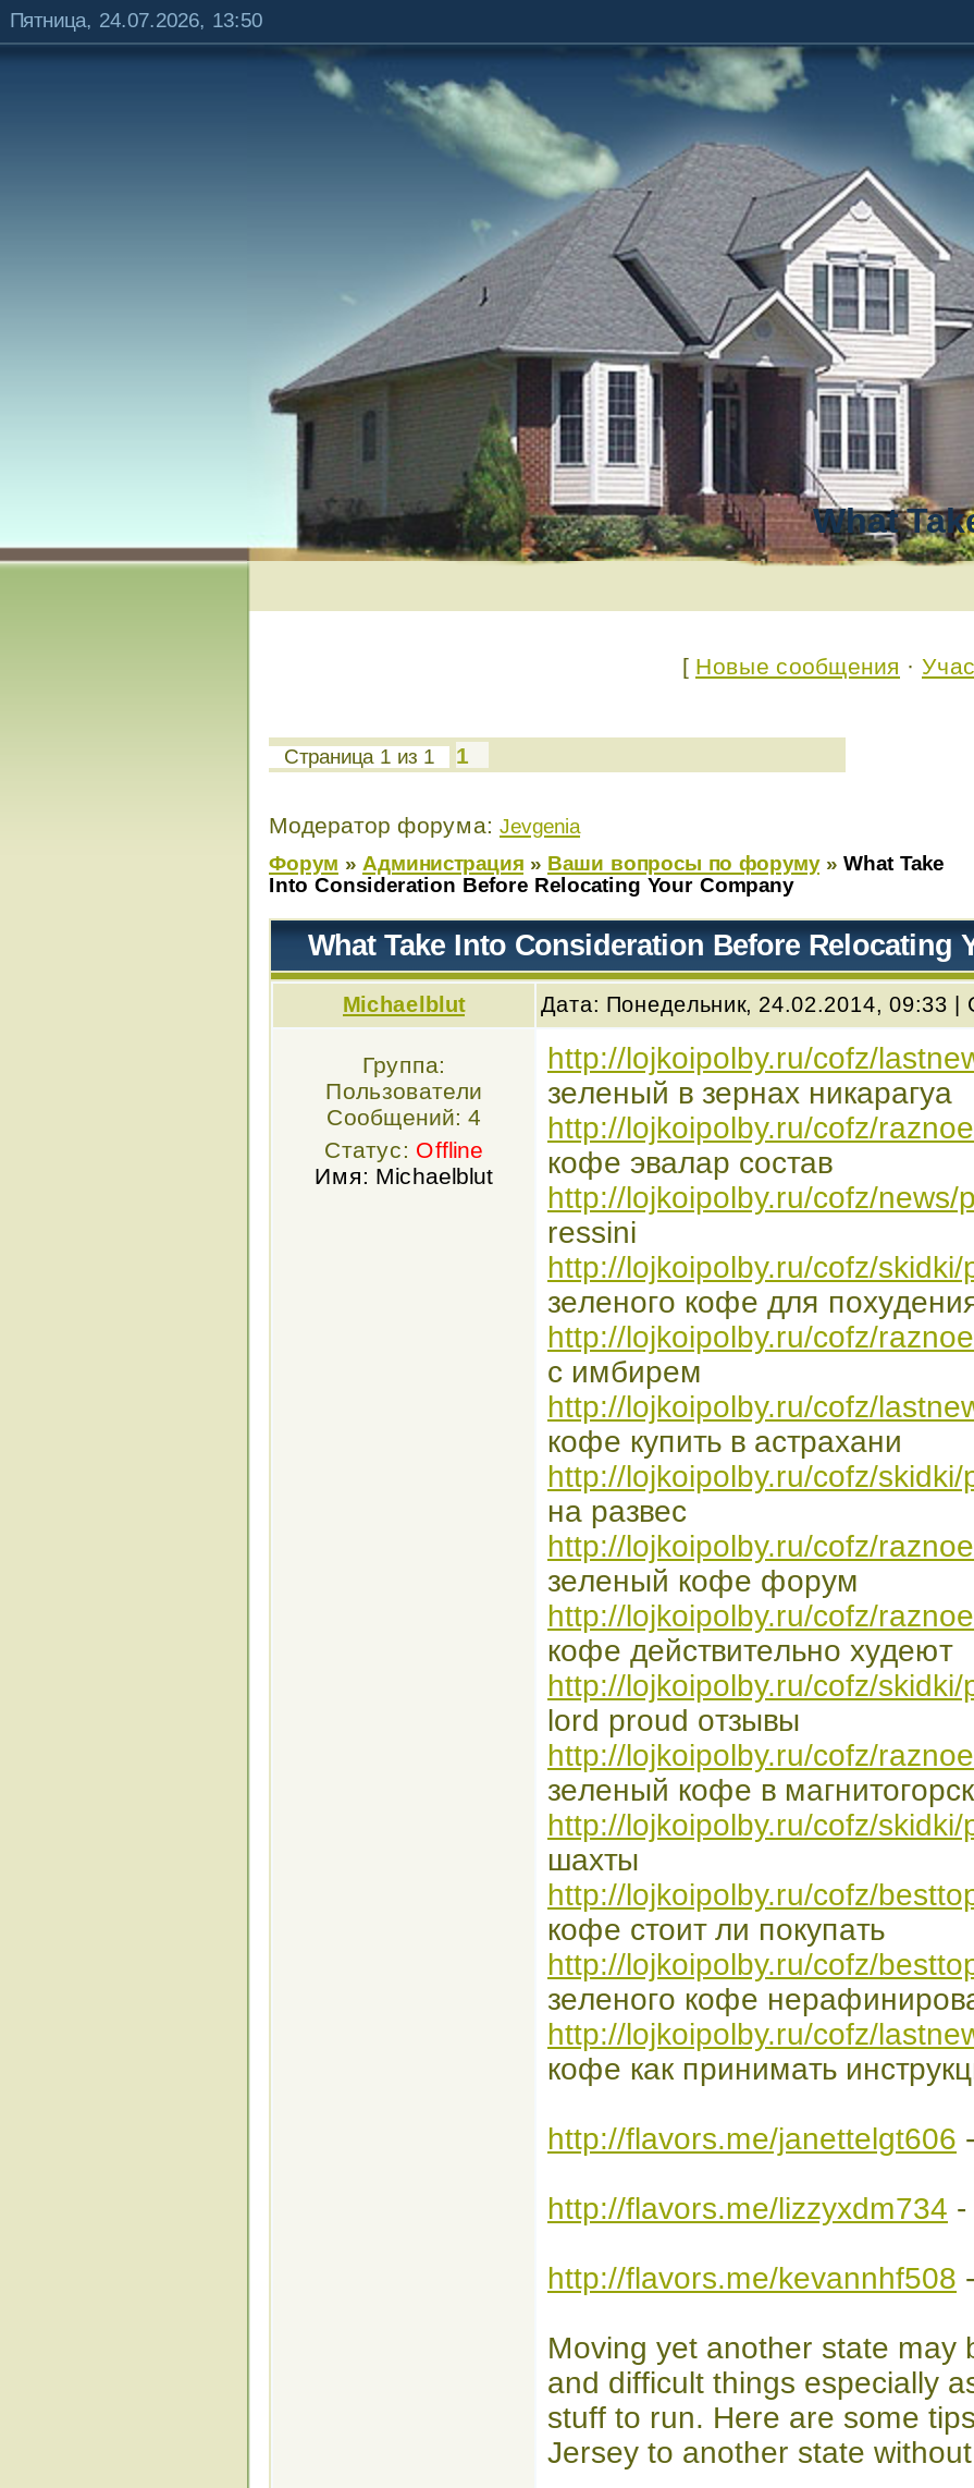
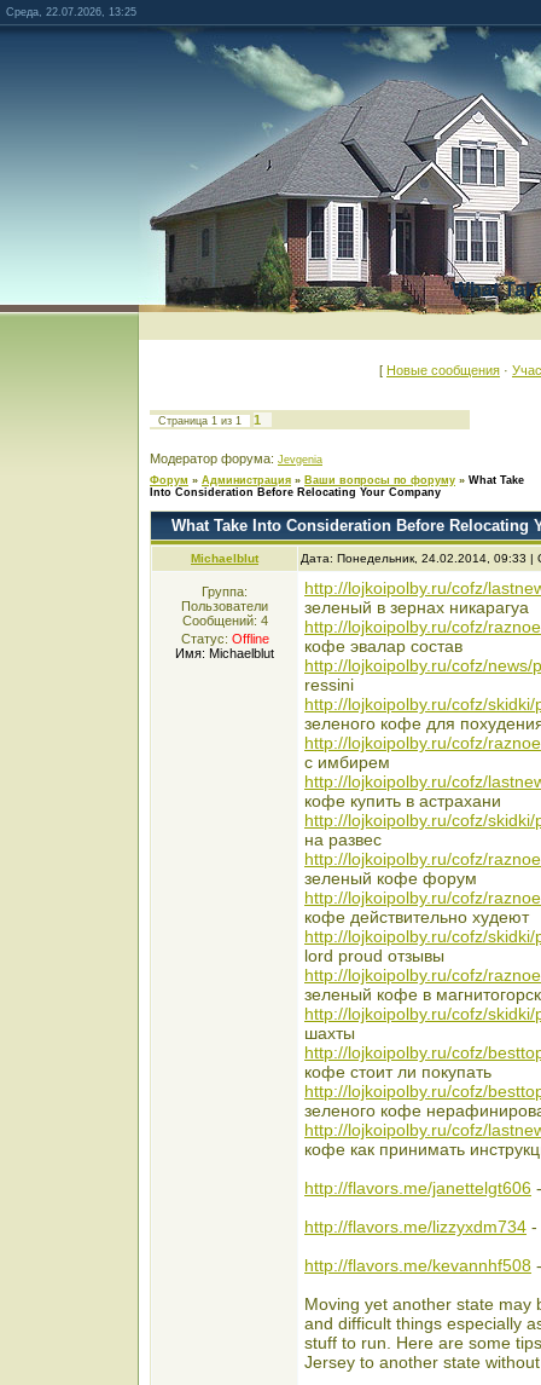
- Пятница, 24.07.2026, 13:50
+ Среда, 22.07.2026, 13:25
